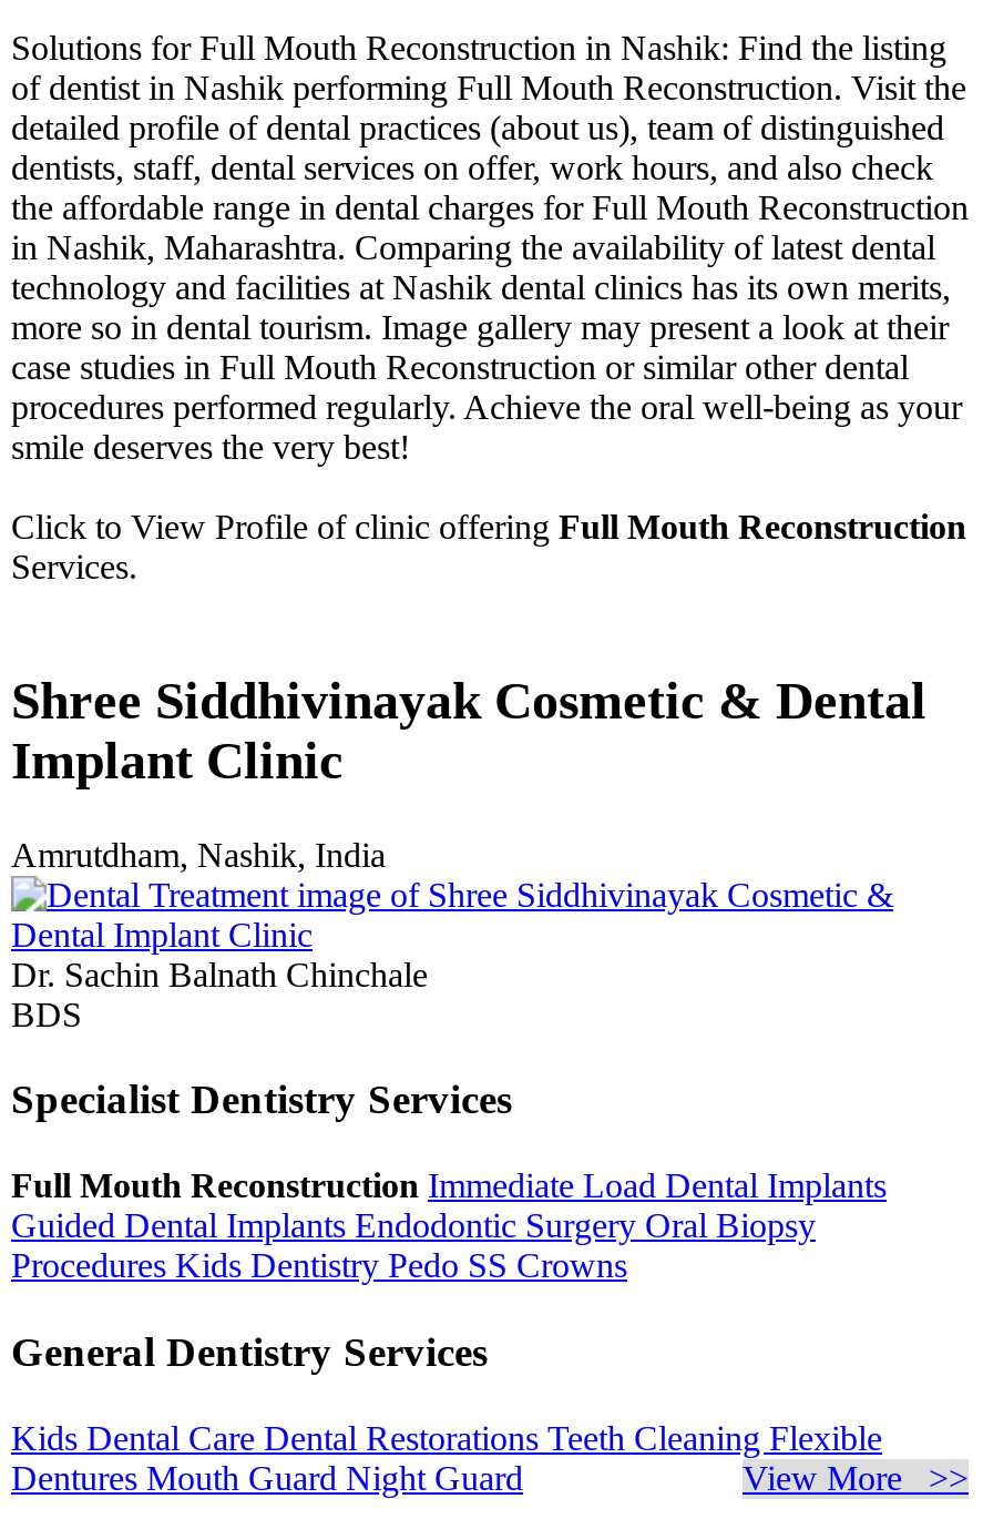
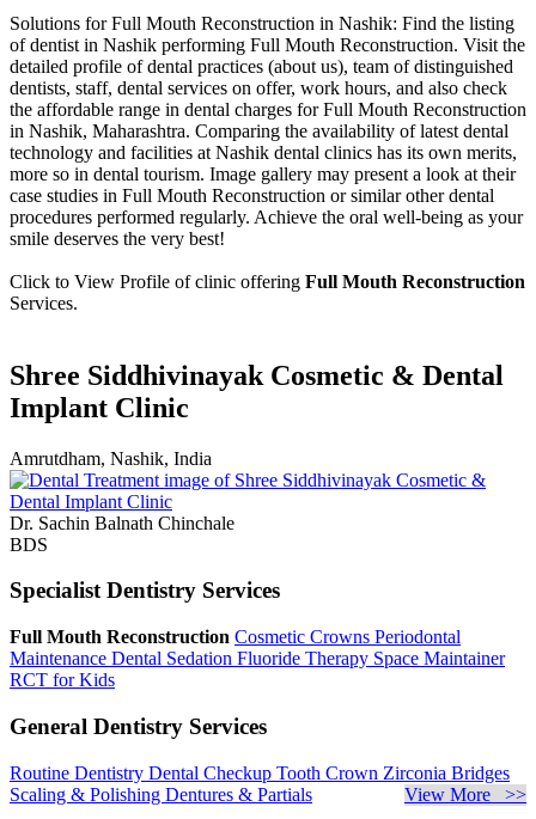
- Full Mouth Reconstruction Immediate Load Dental Implants
- Guided Dental Implants Endodontic Surgery Oral Biopsy
- Procedures Kids Dentistry Pedo SS Crowns
+ Full Mouth Reconstruction Cosmetic Crowns Periodontal
+ Maintenance Dental Sedation Fluoride Therapy Space Maintainer
+ RCT for Kids

- Kids Dental Care Dental Restorations Teeth Cleaning Flexible
- Dentures Mouth Guard Night Guard
+ Routine Dentistry Dental Checkup Tooth Crown Zirconia Bridges
+ Scaling & Polishing Dentures & Partials
